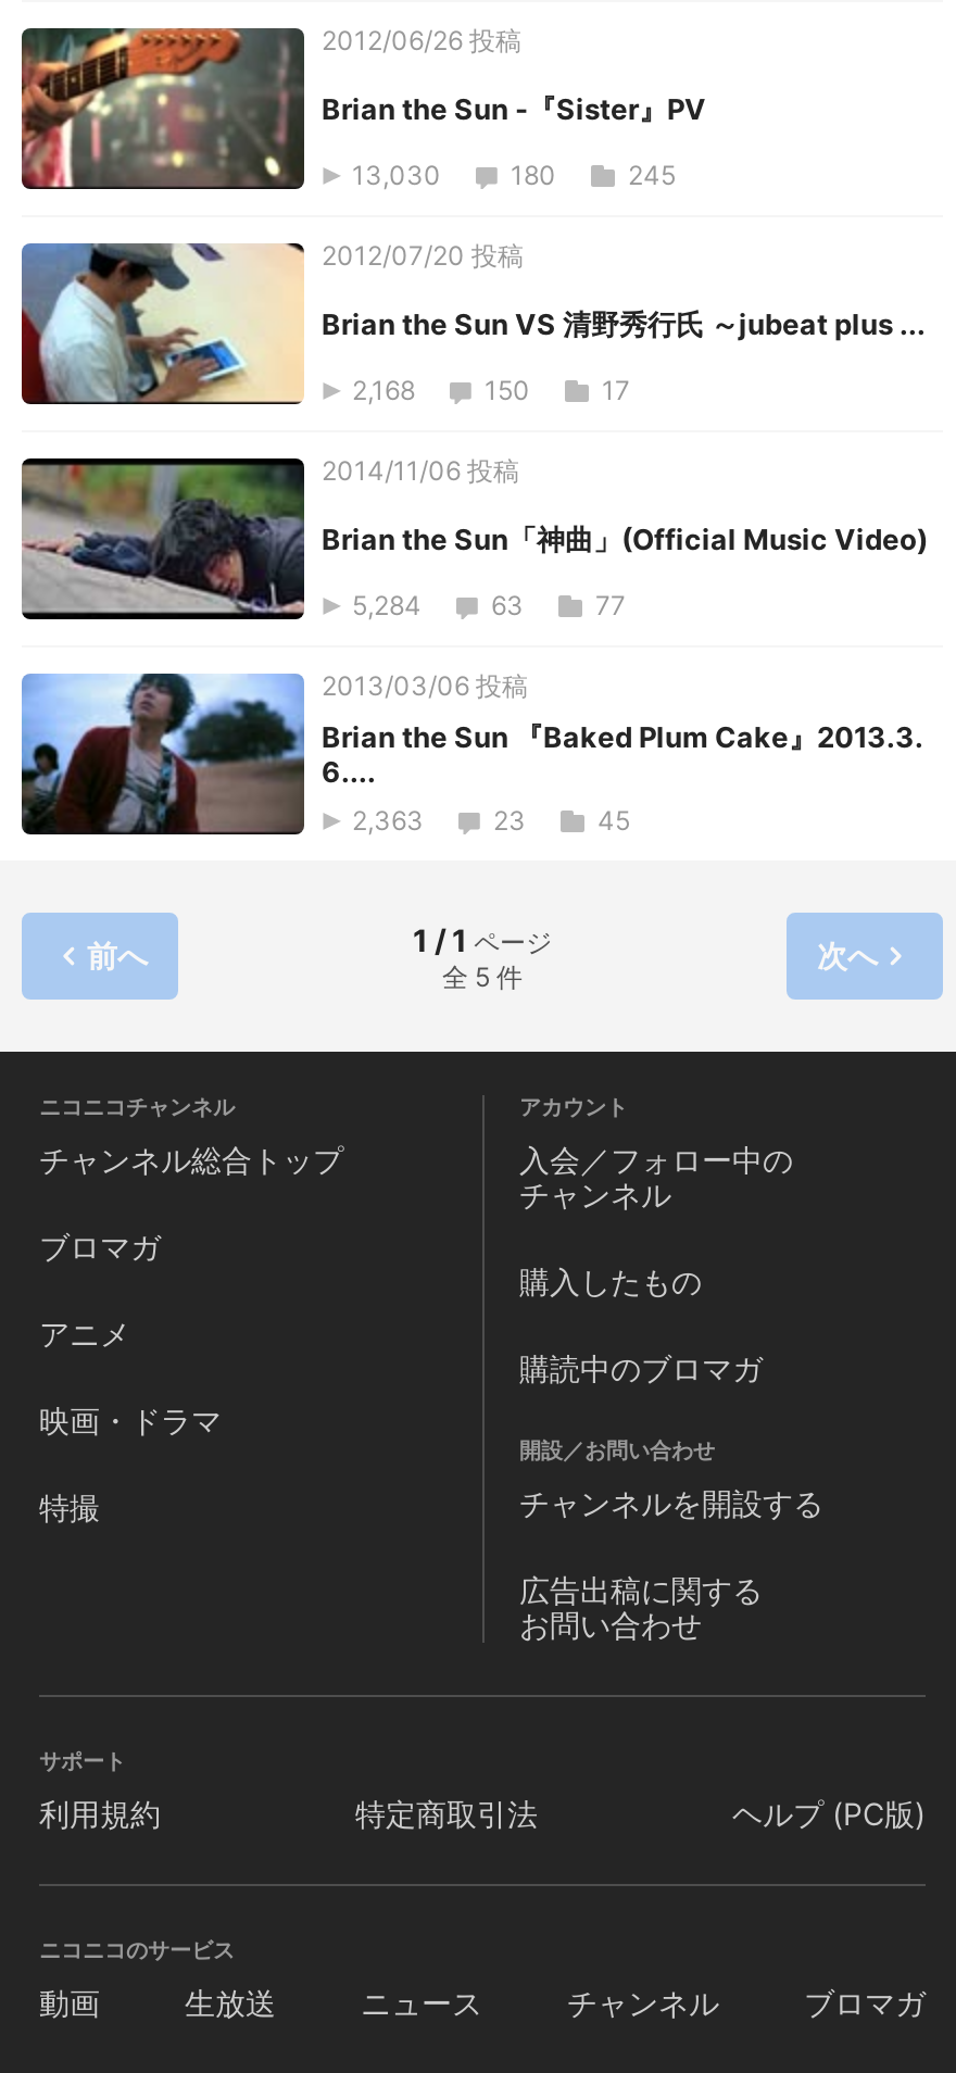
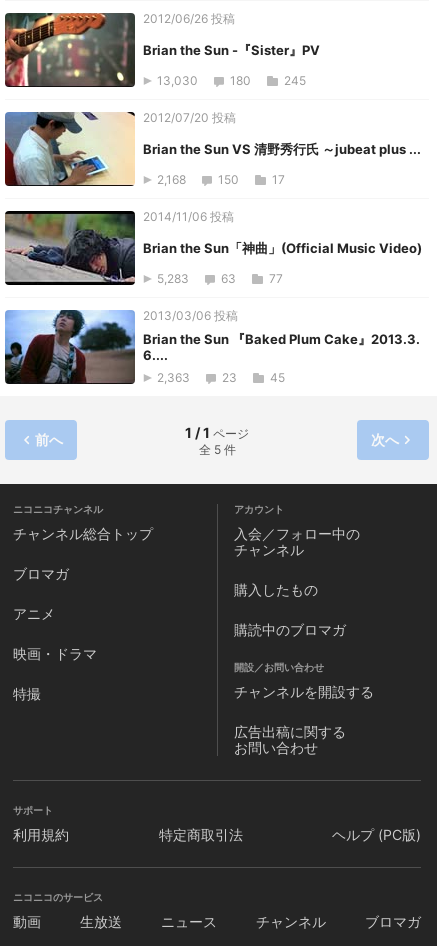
- 5,284
+ 5,283
